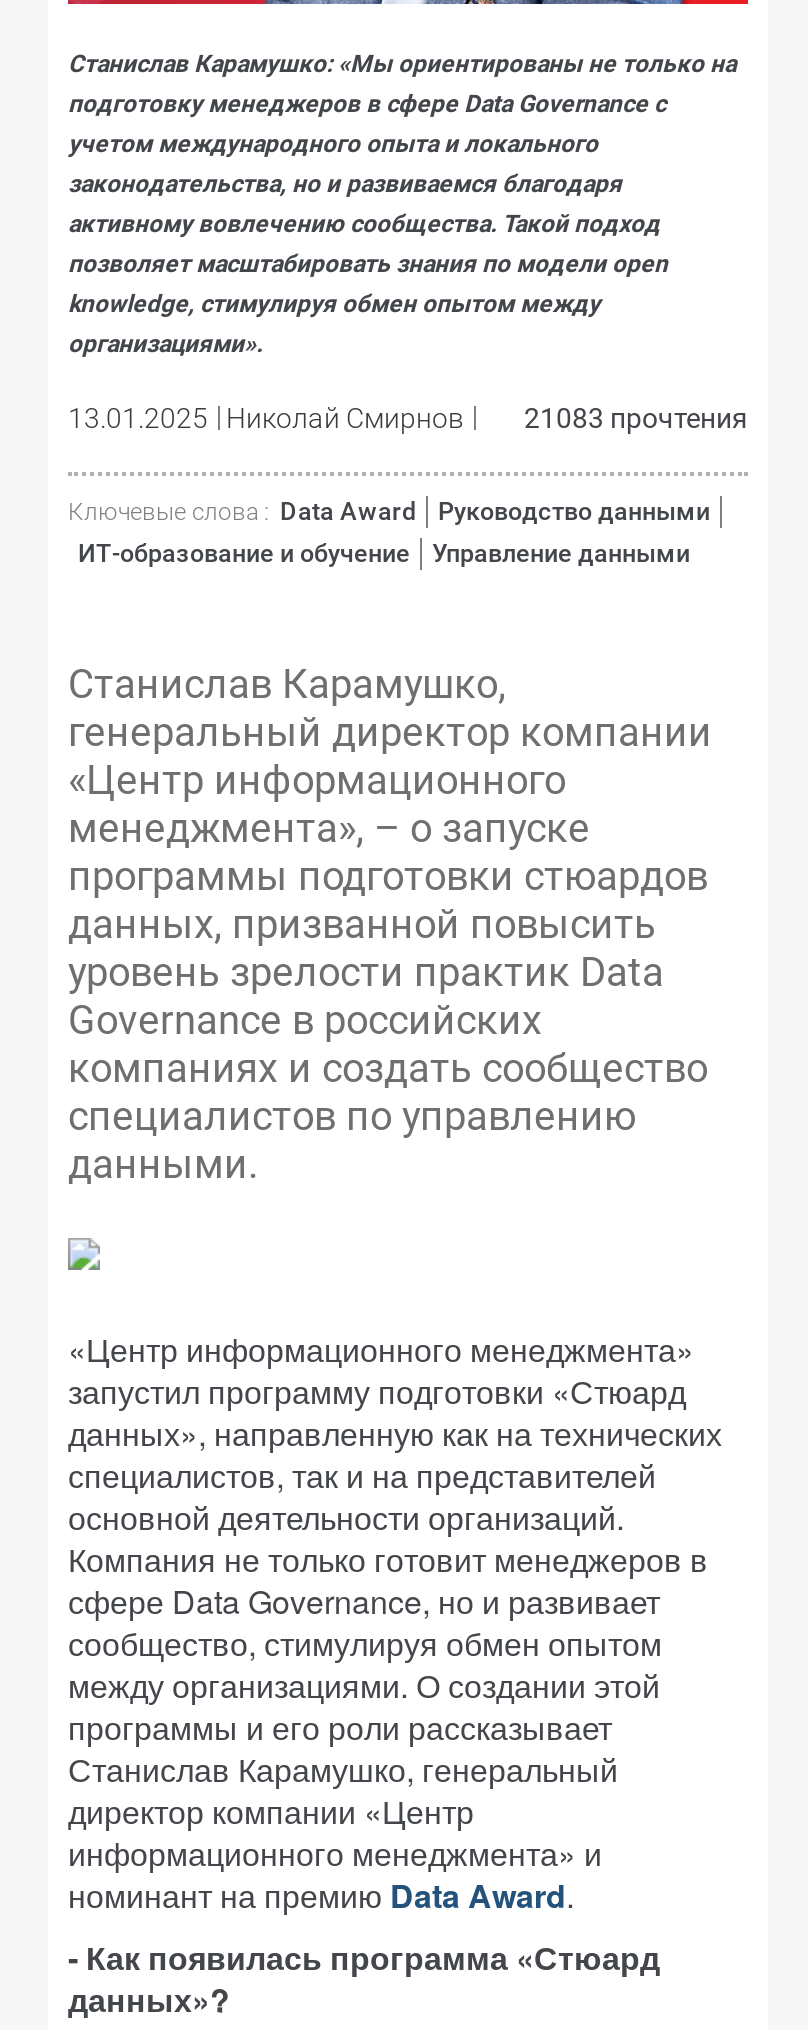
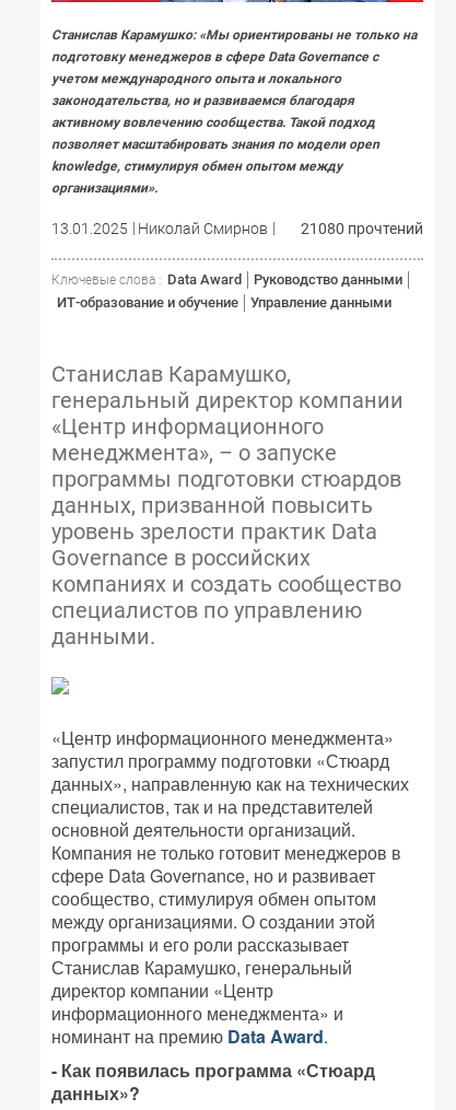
- 13.01.2025 Николай Смирнов 21083 прочтения
+ 13.01.2025 Николай Смирнов 21080 прочтений
